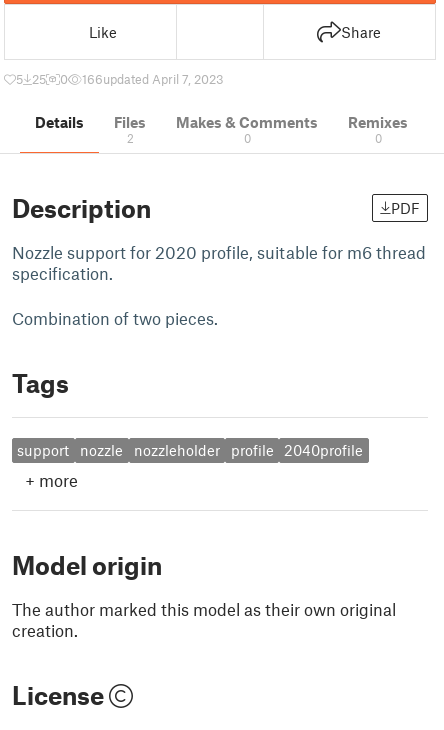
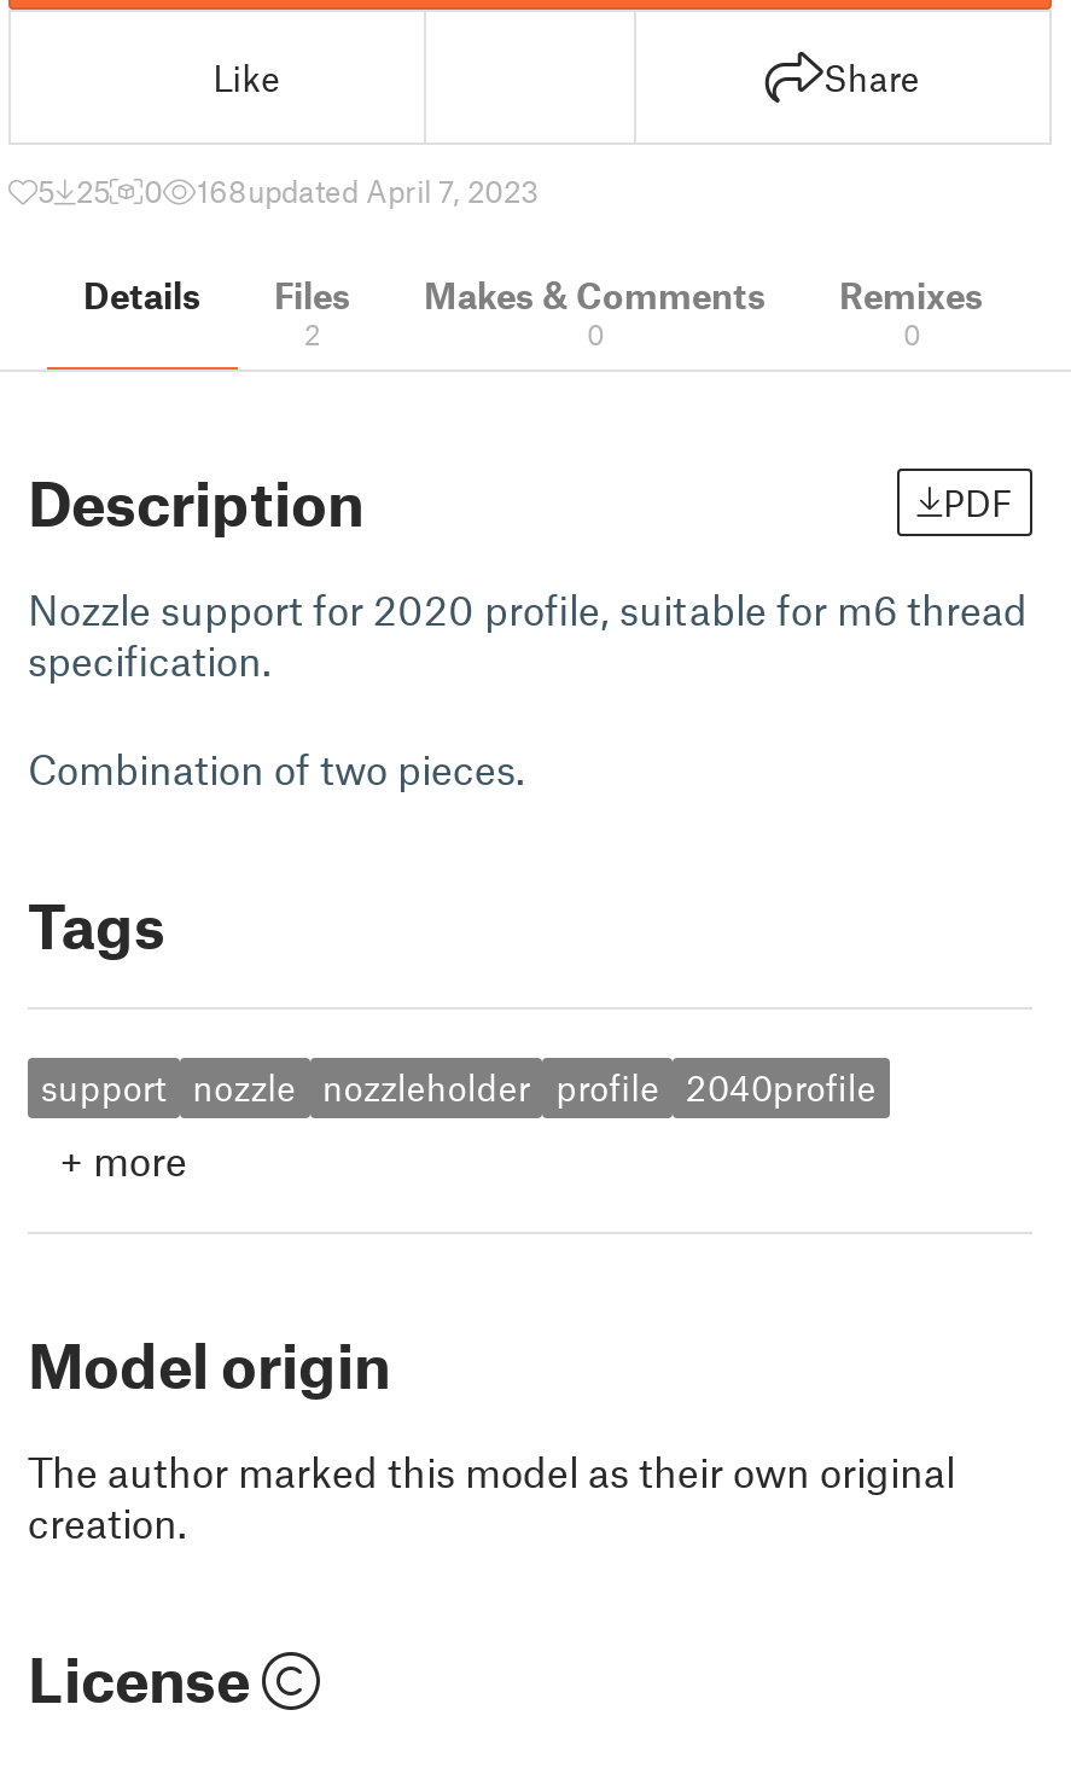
- 166updated April 7, 2023
+ 168updated April 7, 2023
